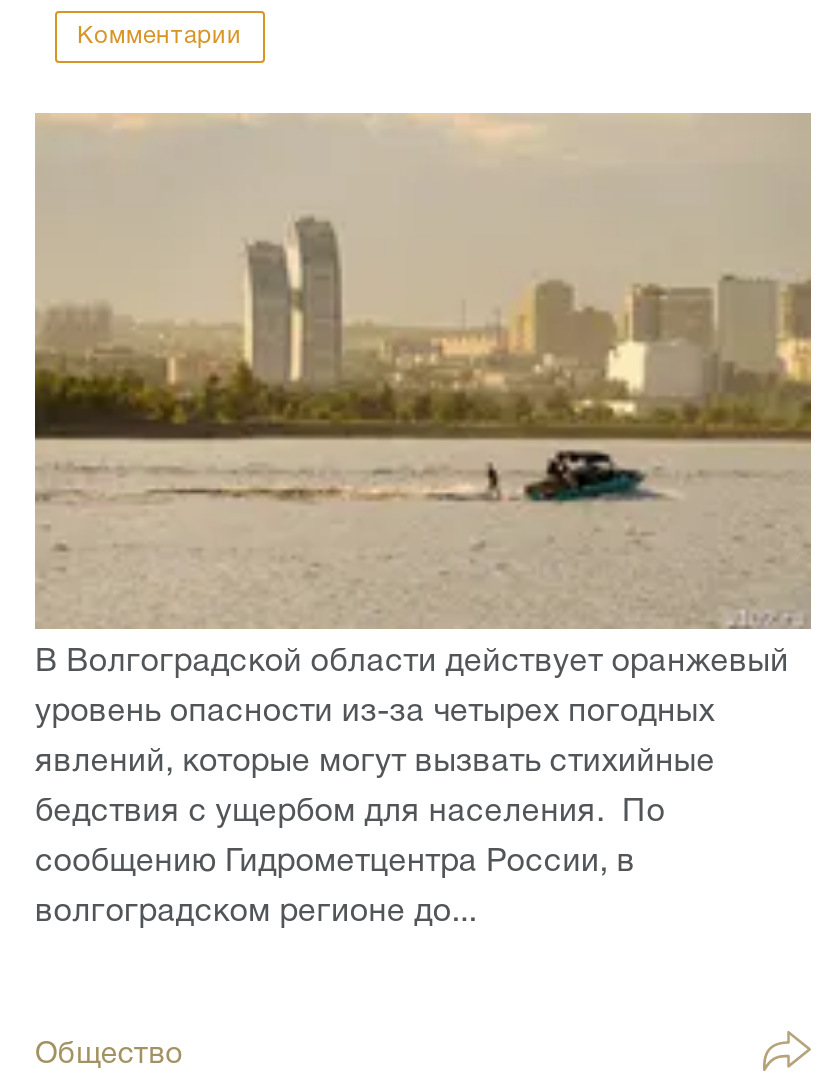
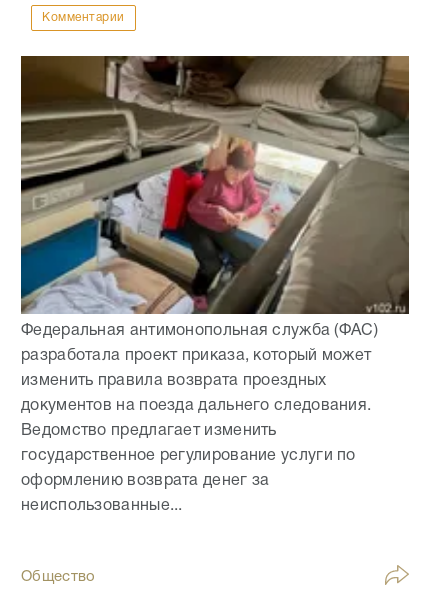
- [image]
- В Волгоградской области действует оранжевый
- уровень опасности из-за четырех погодных
- явлений, которые могут вызвать стихийные
- бедствия с ущербом для населения. По
- сообщению Гидрометцентра России, в
- волгоградском регионе до...
+ [image]
+ Федеральная антимонопольная служба (ФАС)
+ разработала проект приказа, который может
+ изменить правила возврата проездных
+ документов на поезда дальнего следования.
+ Ведомство предлагает изменить
+ государственное регулирование услуги по
+ оформлению возврата денег за
+ неиспользованные...
